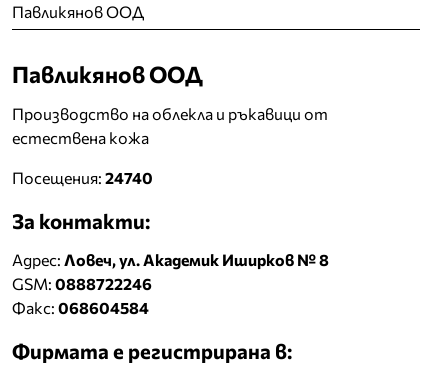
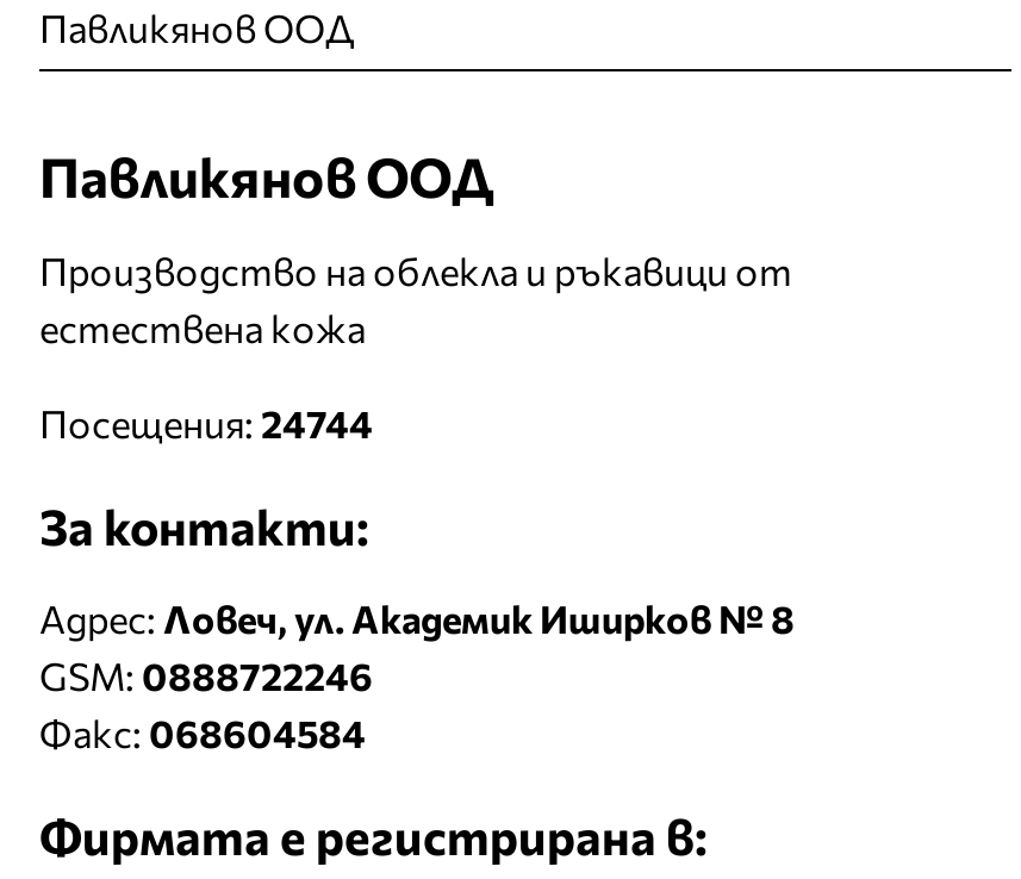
- Посещения: 24740
+ Посещения: 24744
